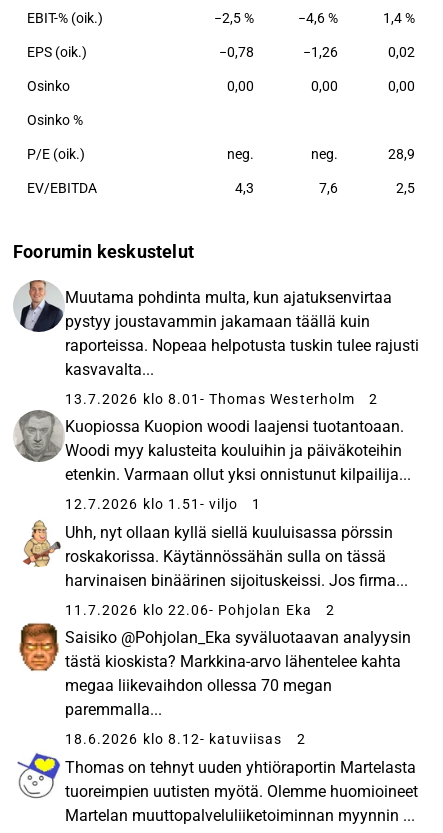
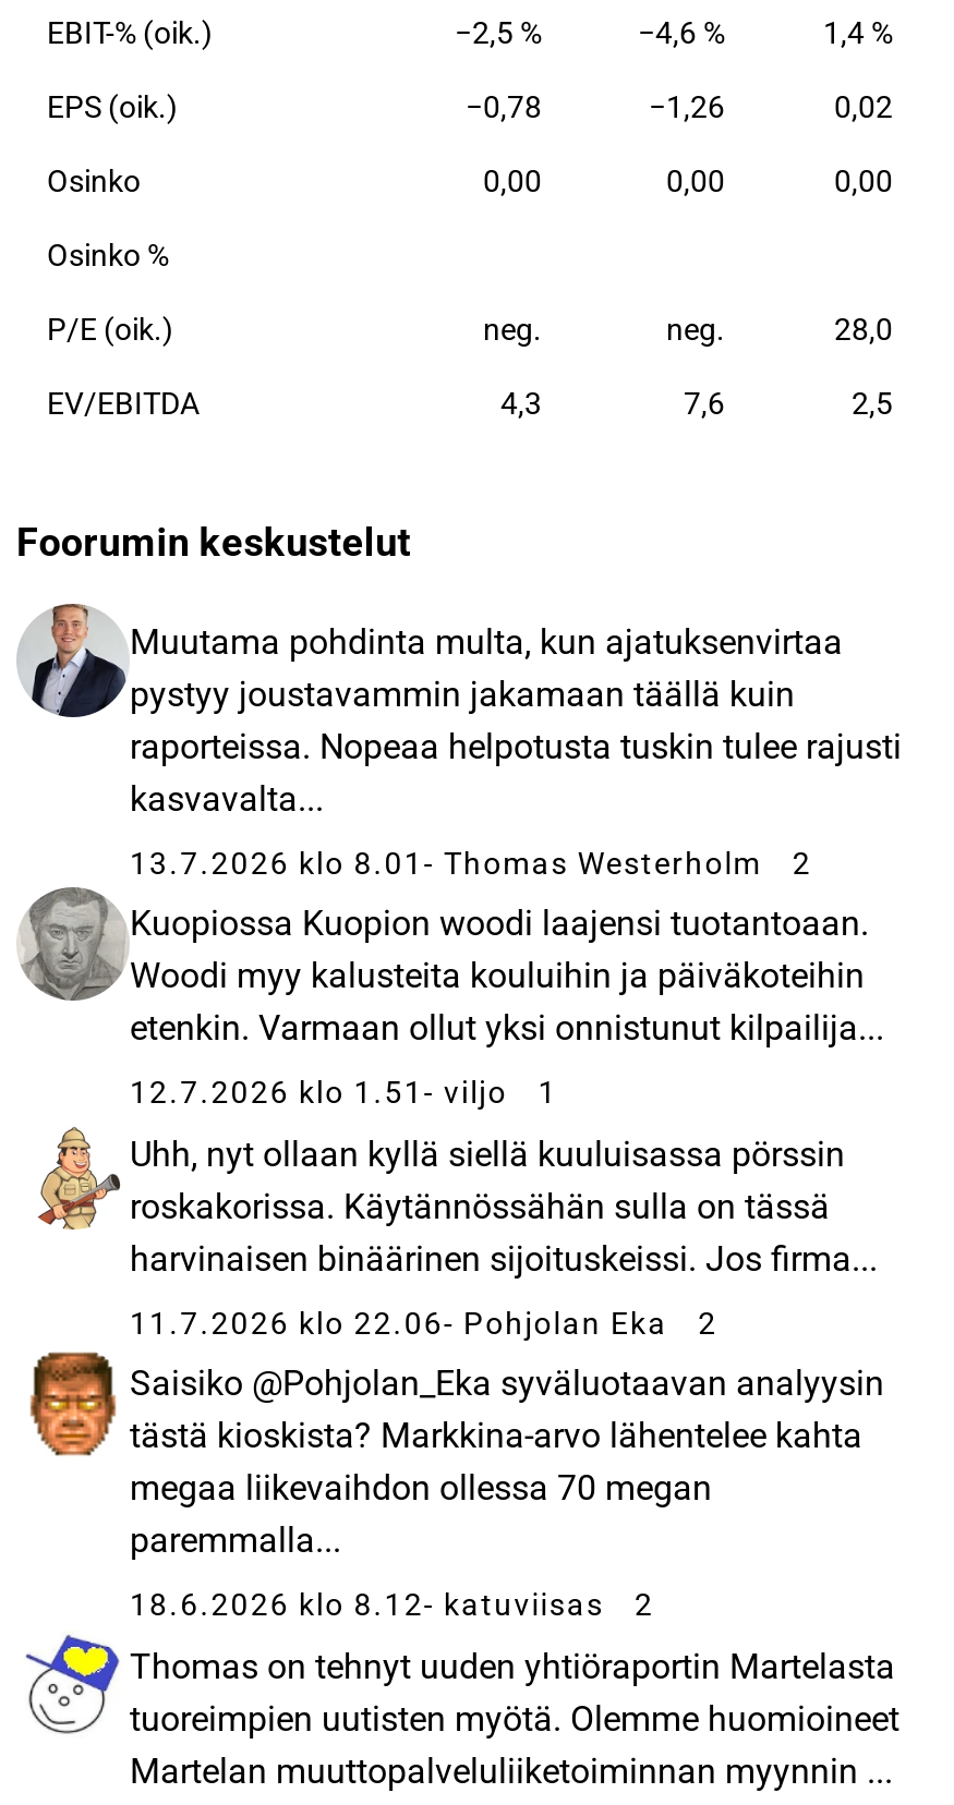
- 28,9
+ 28,0
